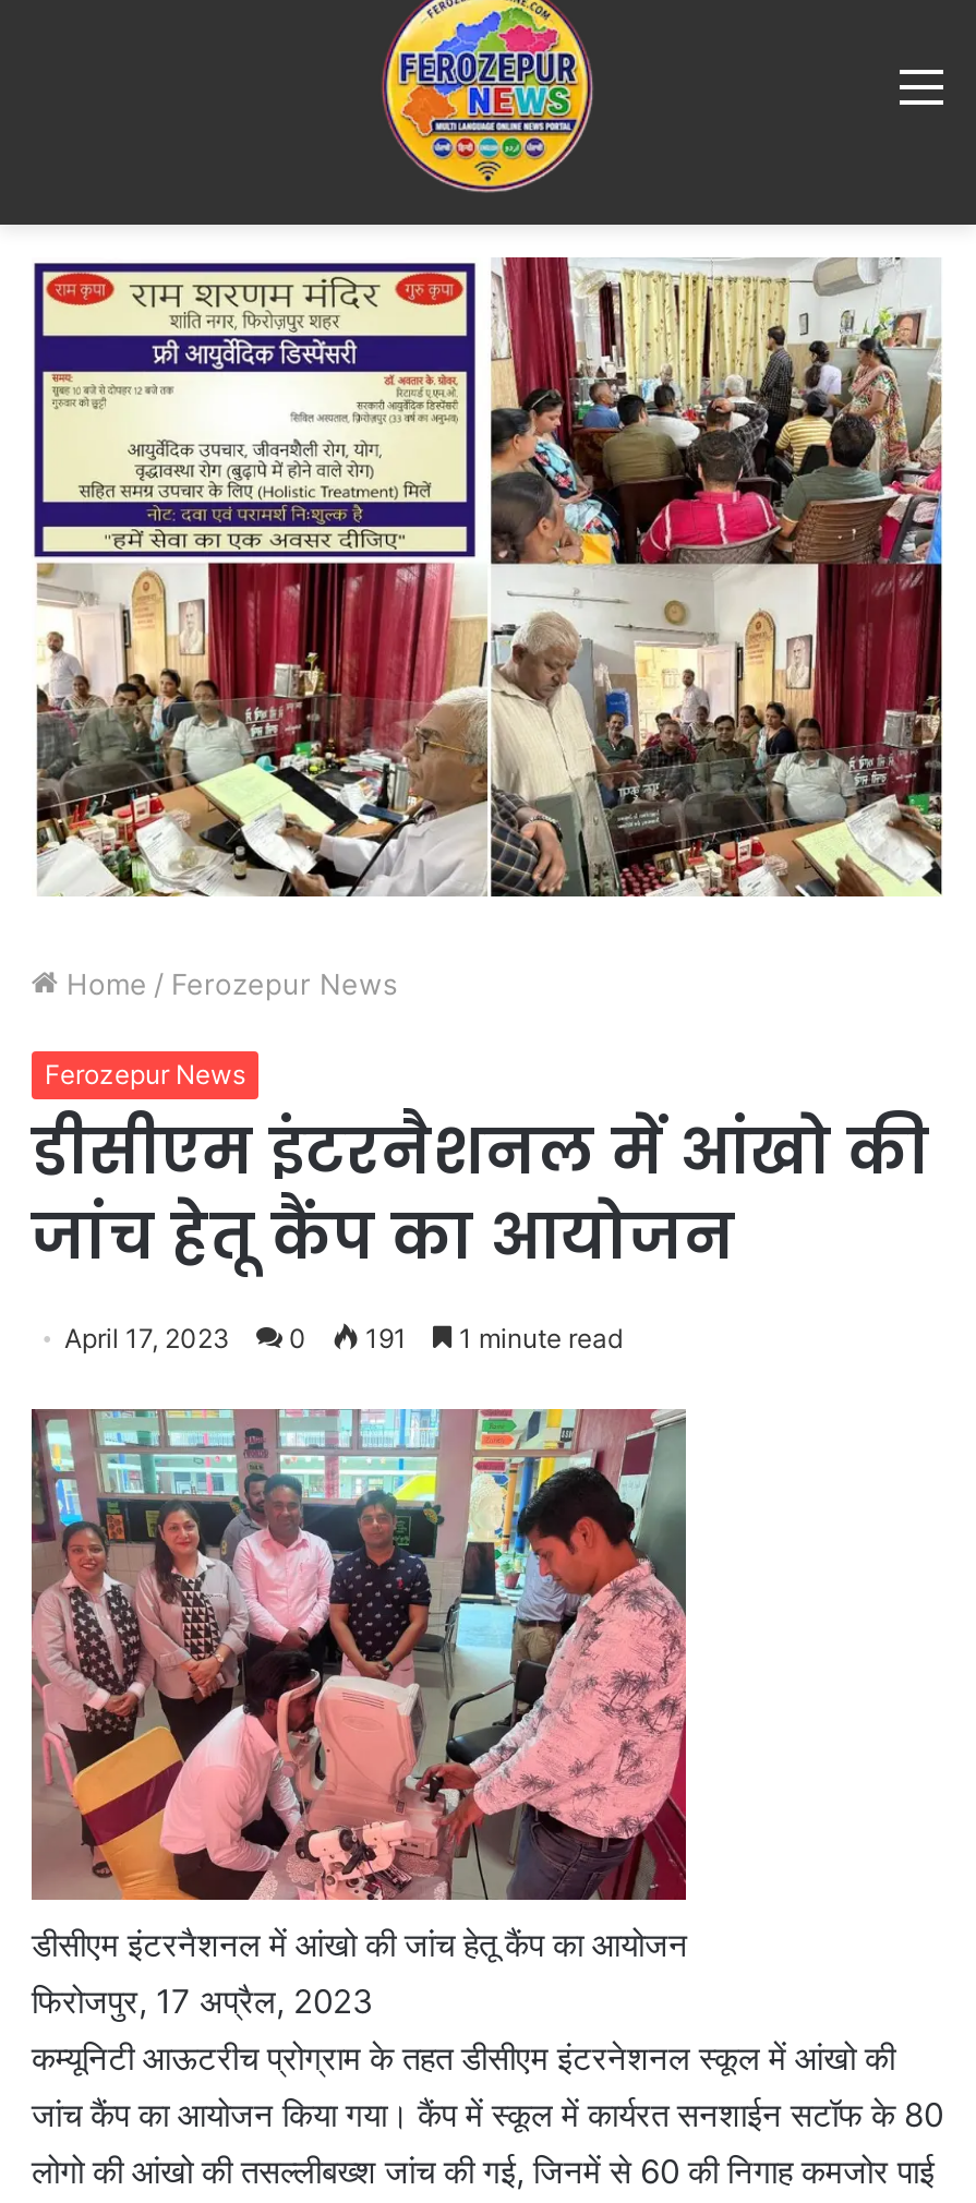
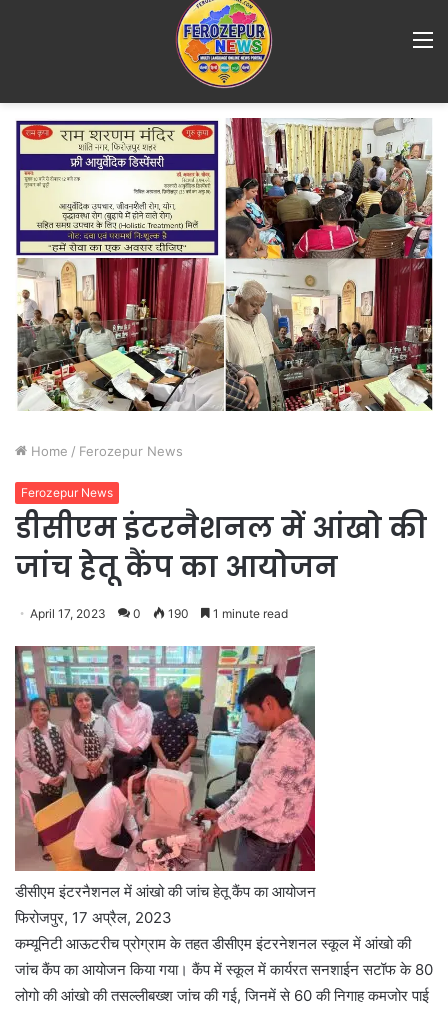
- April 17, 2023 0 191 1 minute read
+ April 17, 2023 0 190 1 minute read
